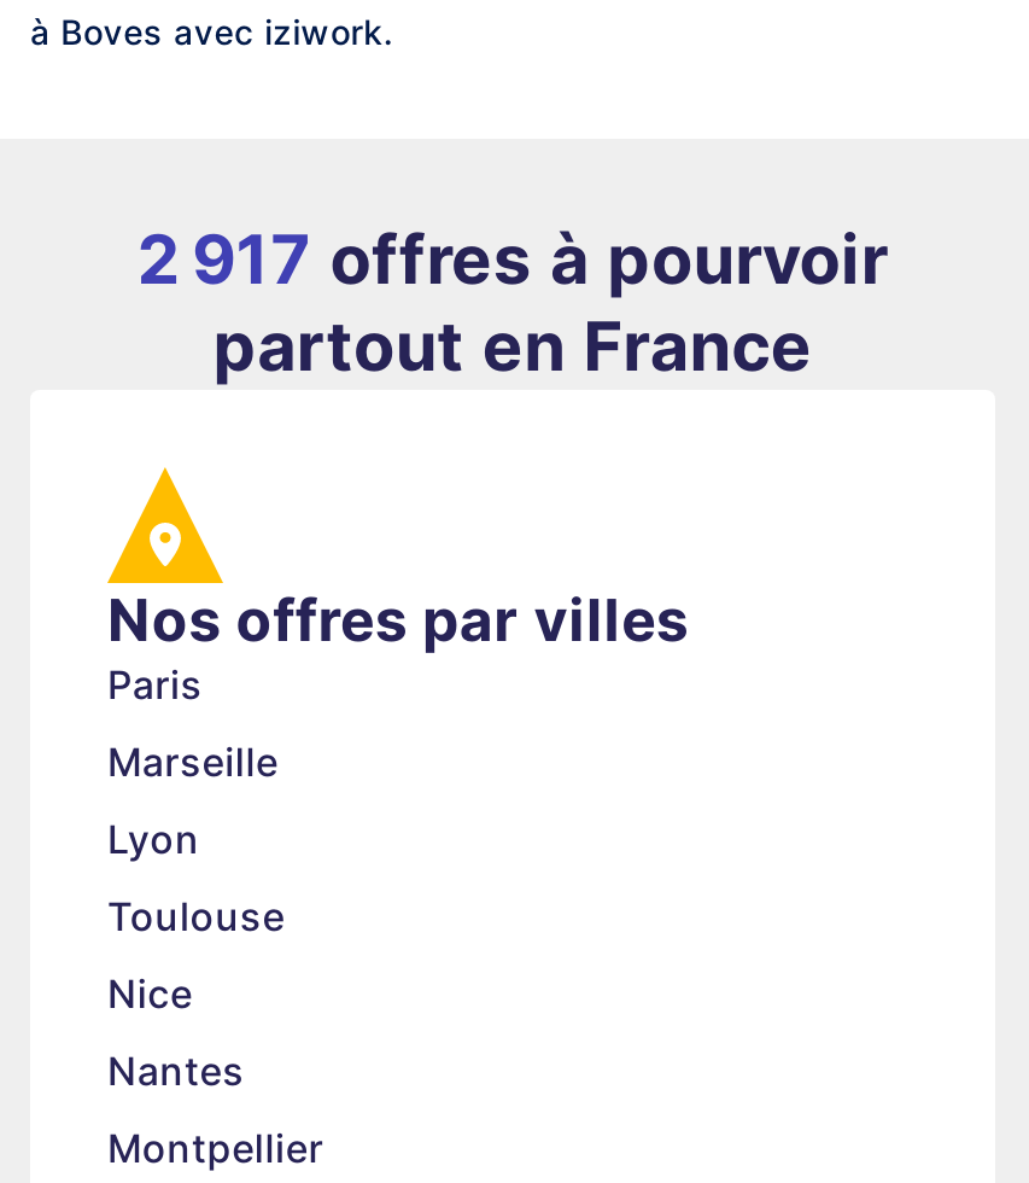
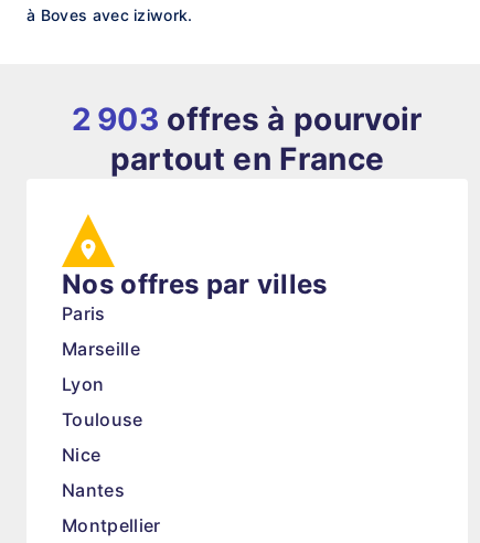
- 2 917 offres à pourvoir
+ 2 903 offres à pourvoir
